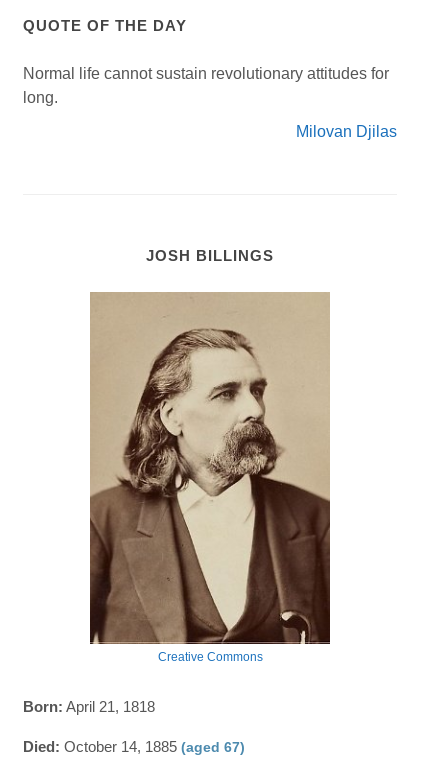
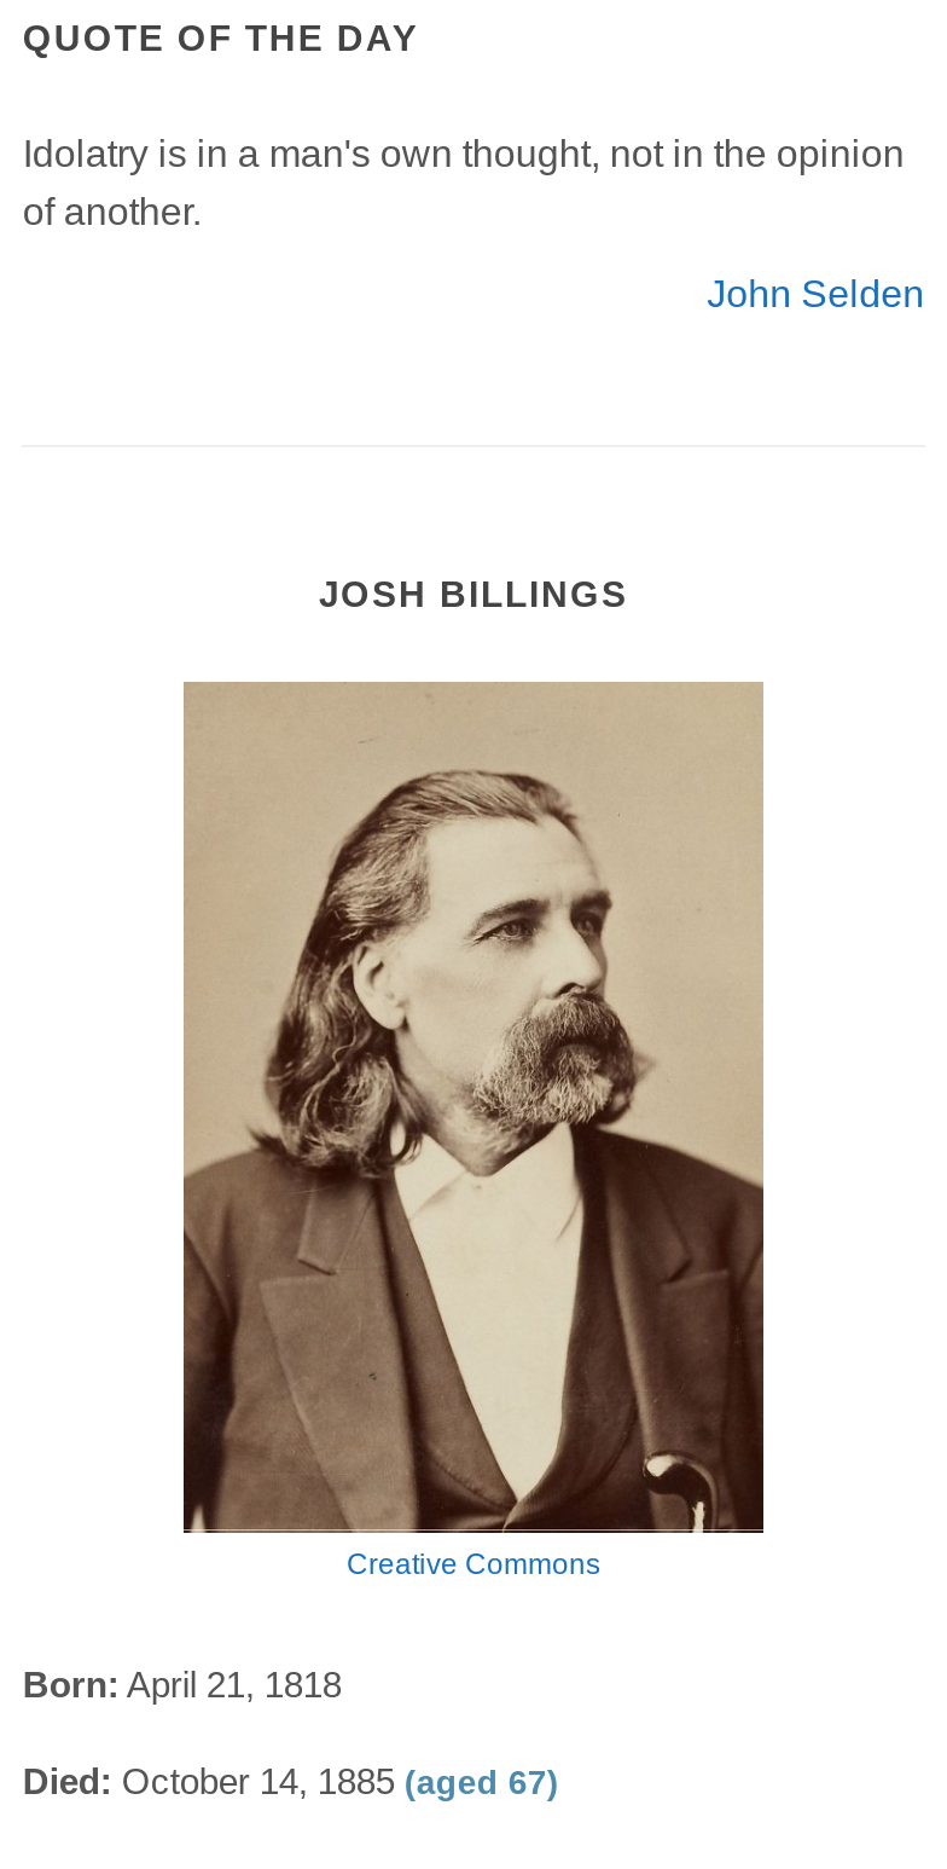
- Normal life cannot sustain revolutionary attitudes for
- long.
+ Idolatry is in a man's own thought, not in the opinion
+ of another.

- Milovan Djilas
+ John Selden
